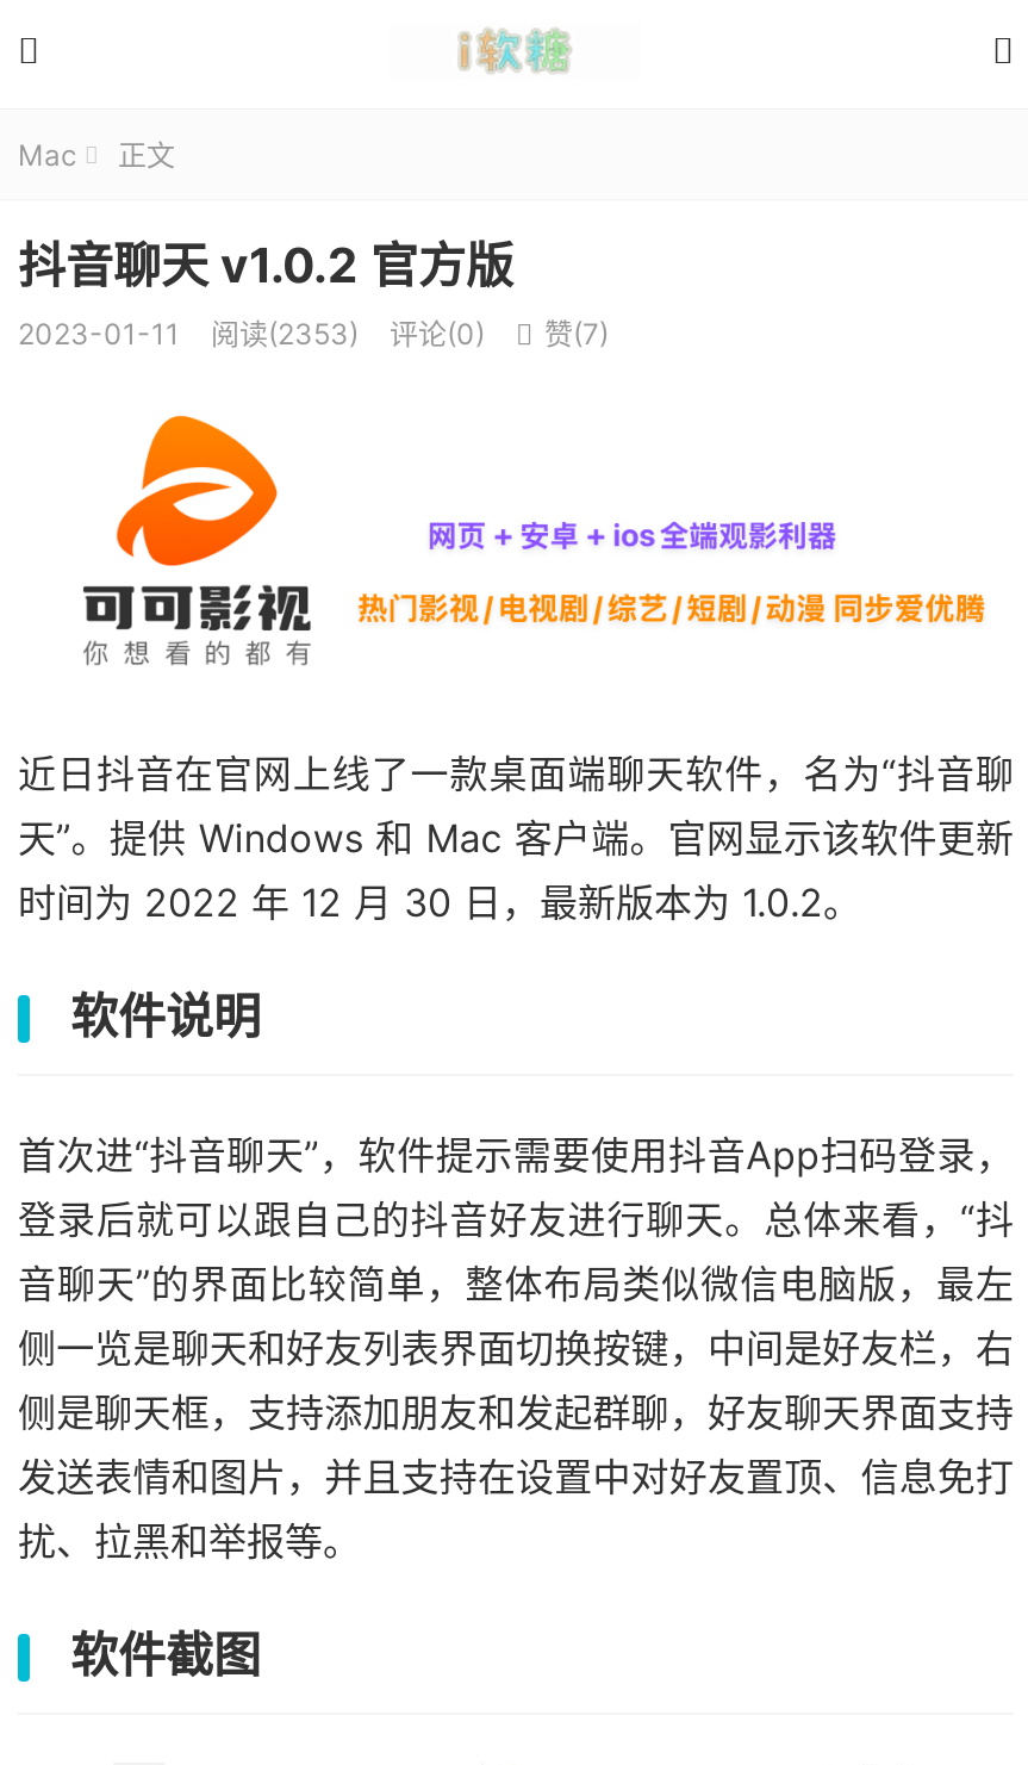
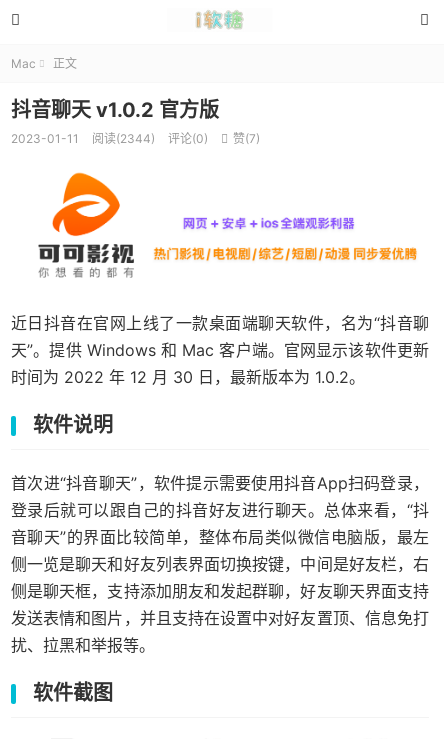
- 阅读(2353)
+ 阅读(2344)
